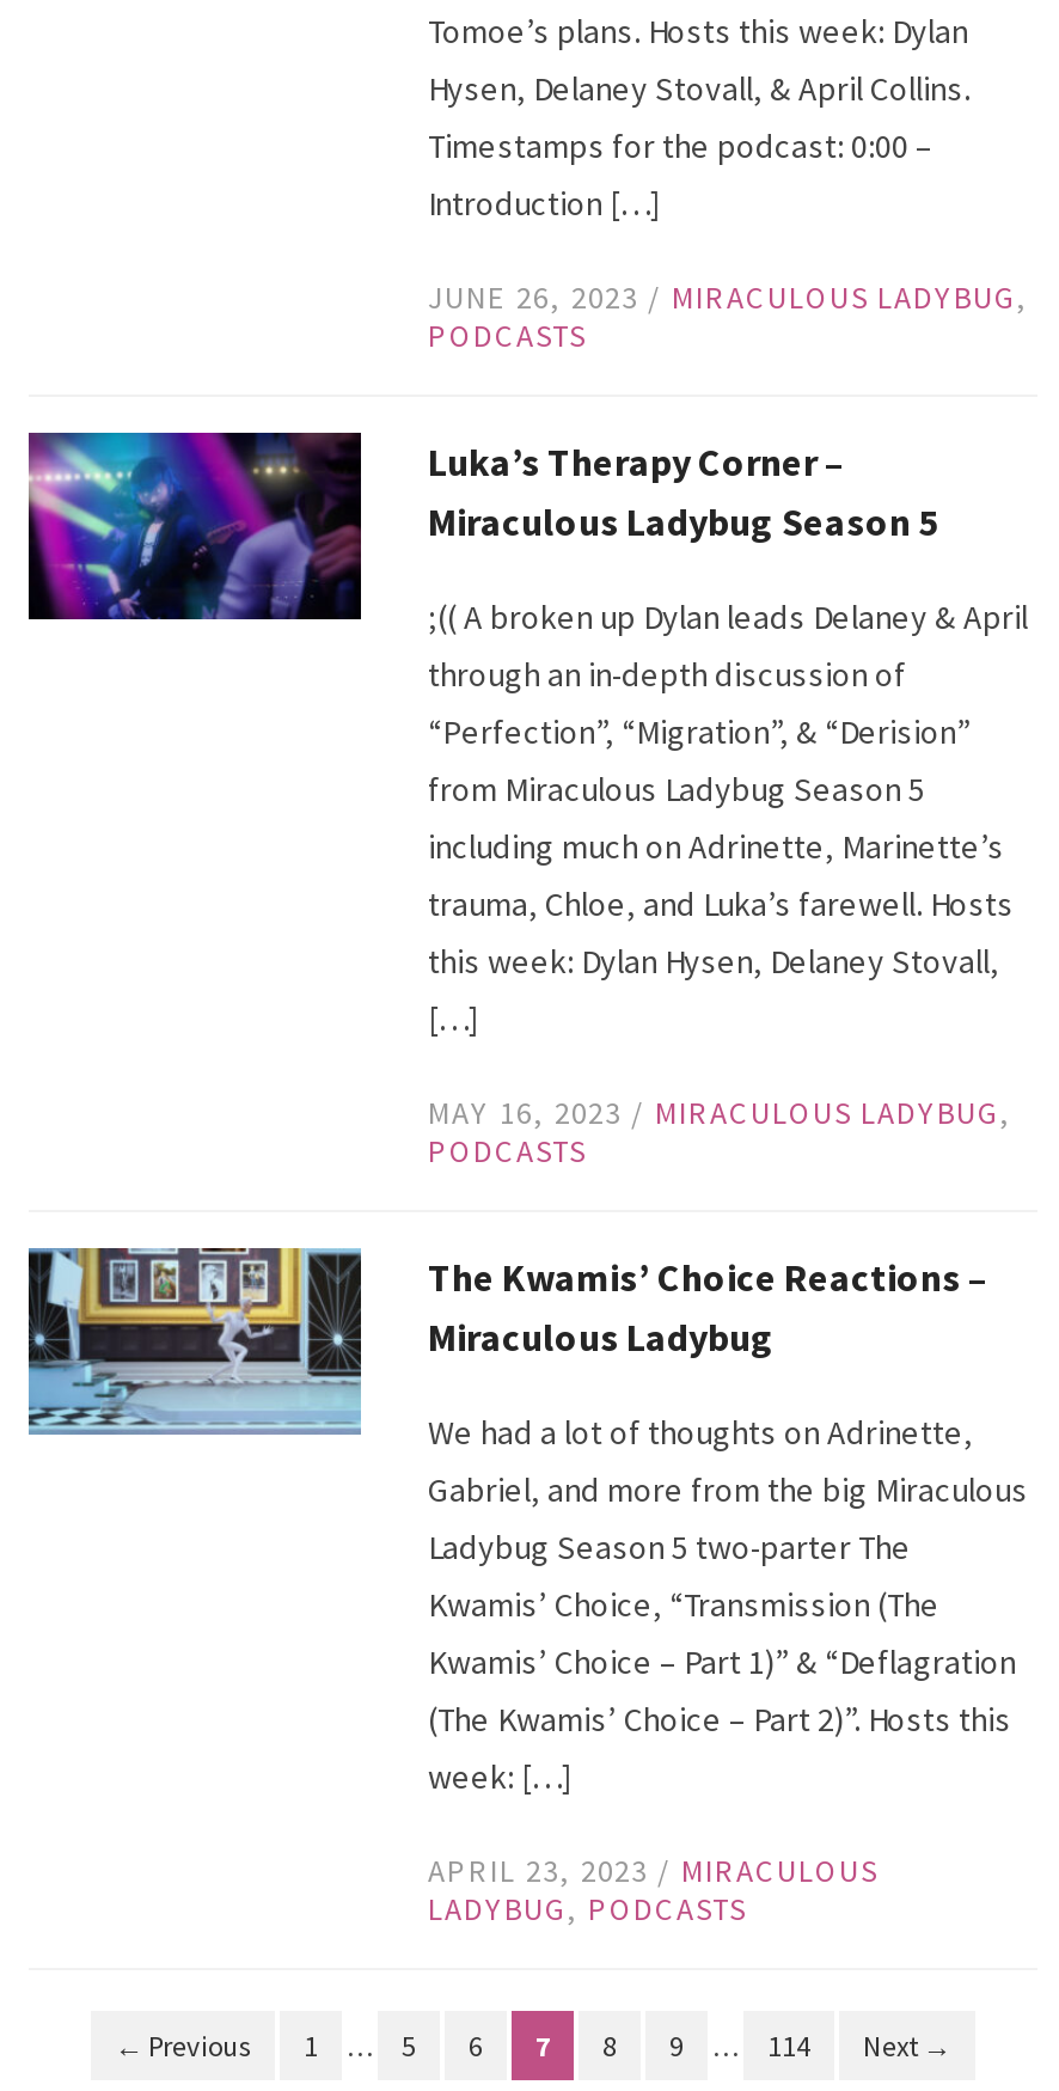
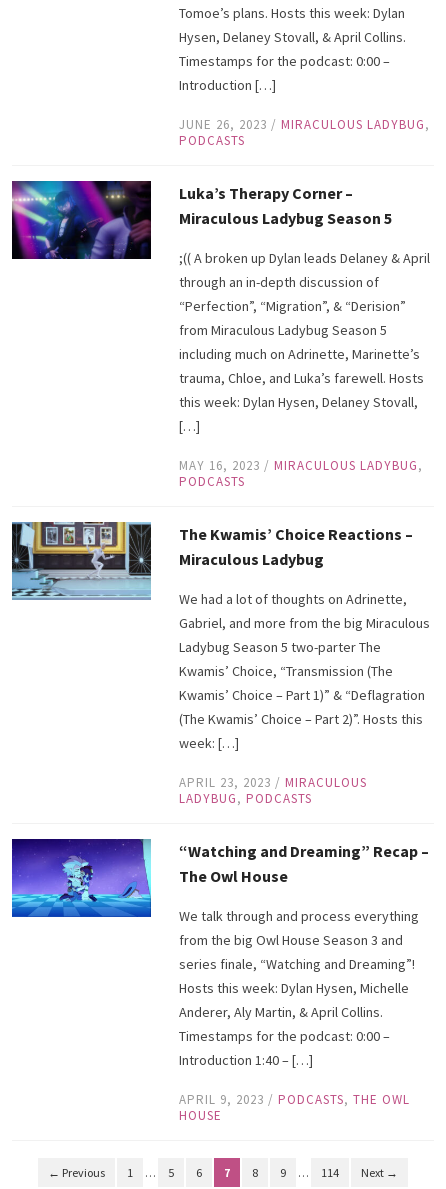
+ [image]
+ “Watching and Dreaming” Recap –
+ The Owl House
+ We talk through and process everything
+ from the big Owl House Season 3 and
+ series finale, “Watching and Dreaming”!
+ Hosts this week: Dylan Hysen, Michelle
+ Anderer, Aly Martin, & April Collins.
+ Timestamps for the podcast: 0:00 –
+ Introduction 1:40 – […]
+ APRIL 9, 2023 / PODCASTS, THE OWL
+ HOUSE
